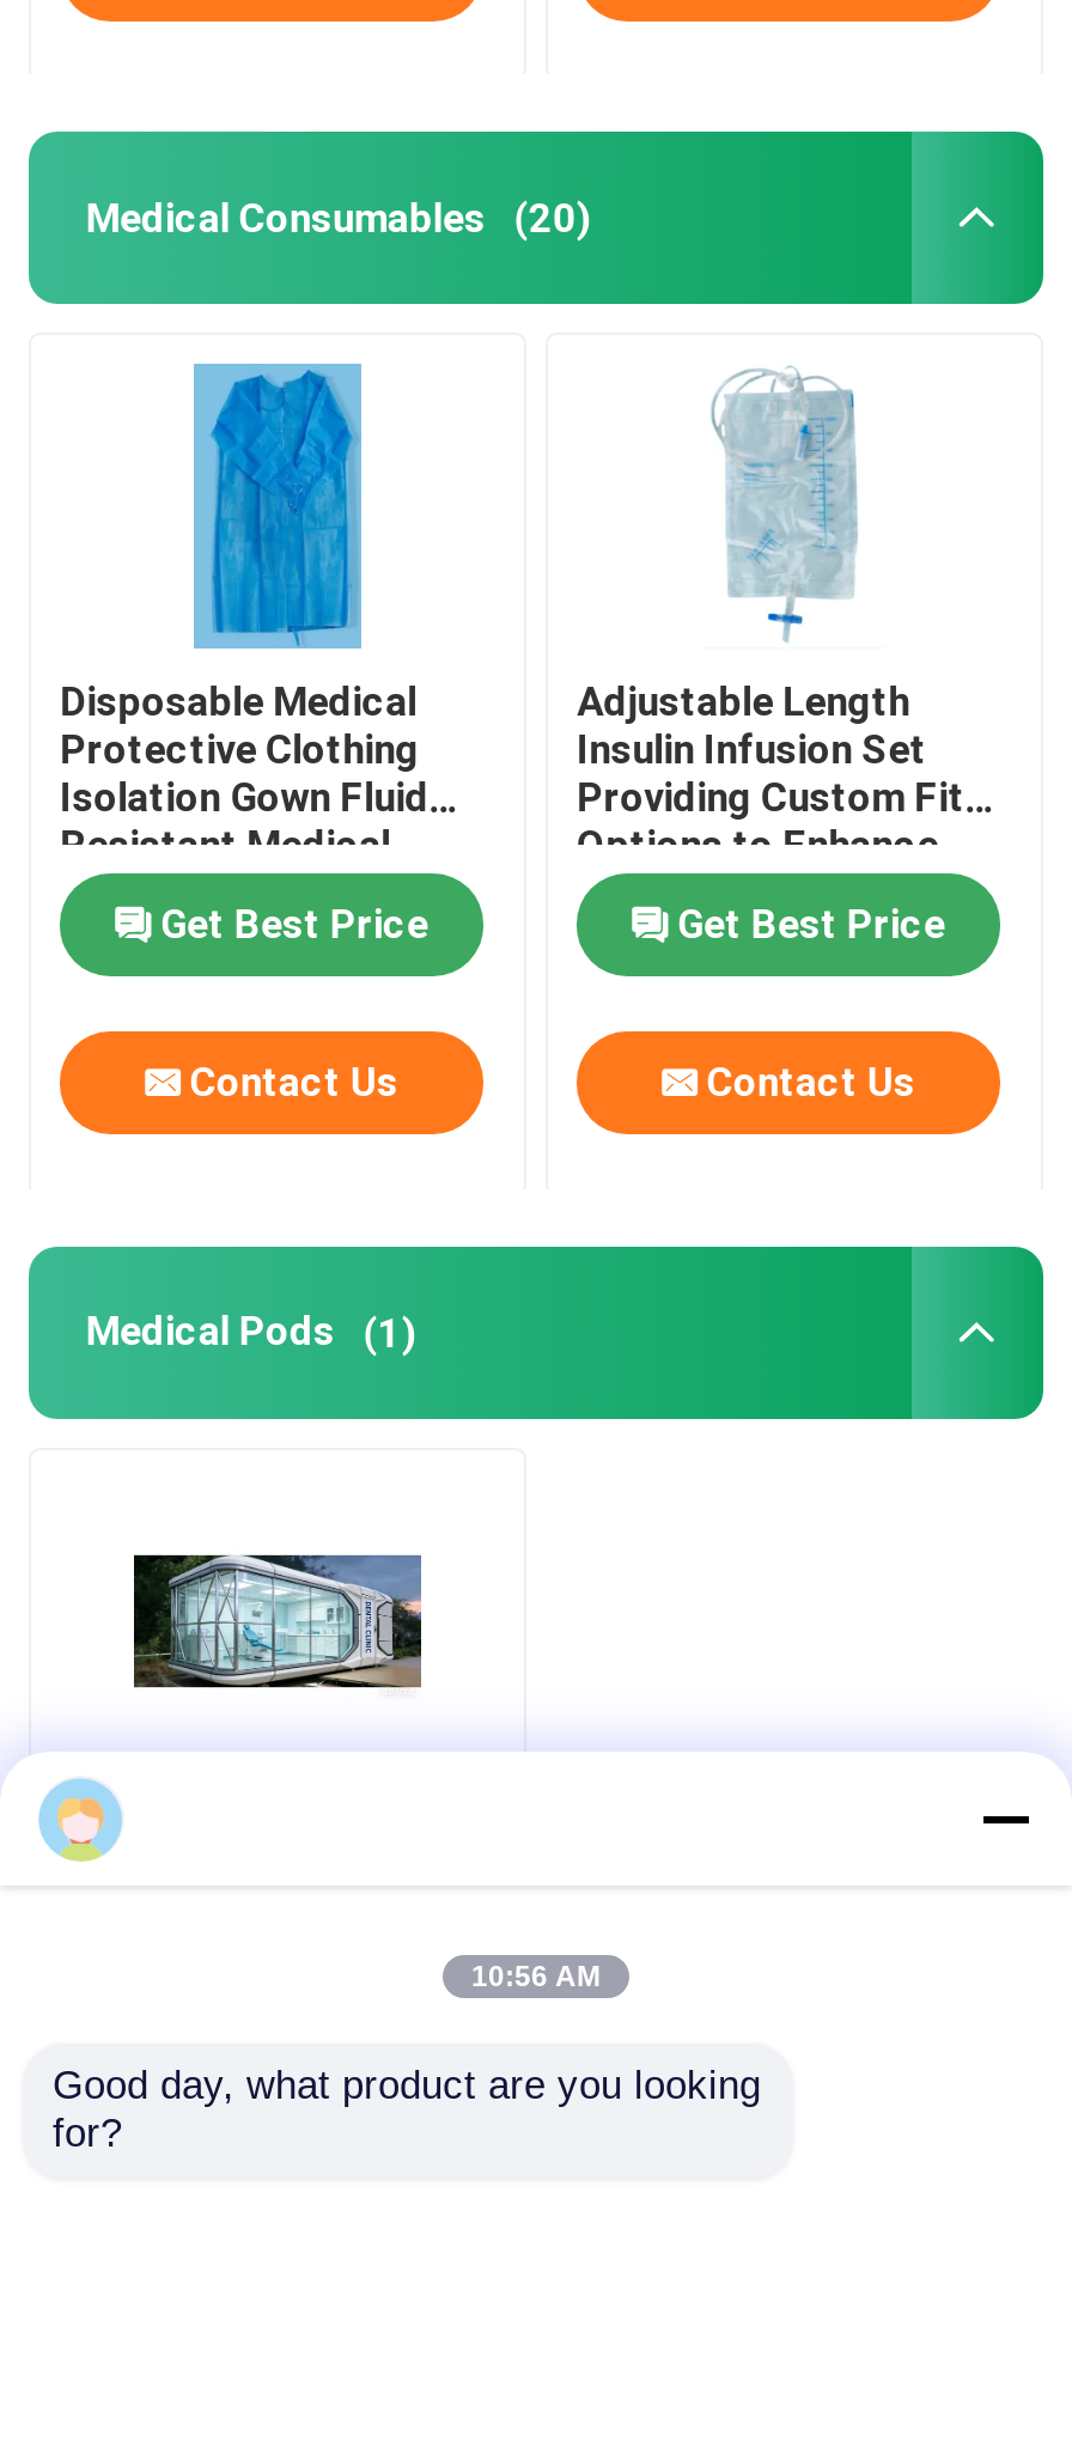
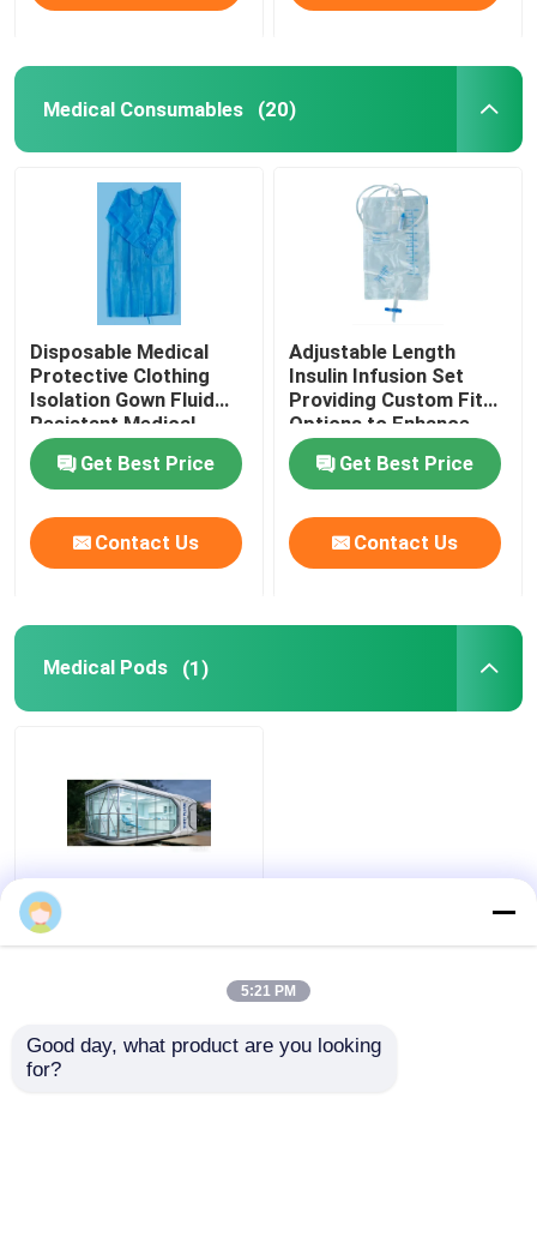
- 10:56 AM
+ 5:21 PM
